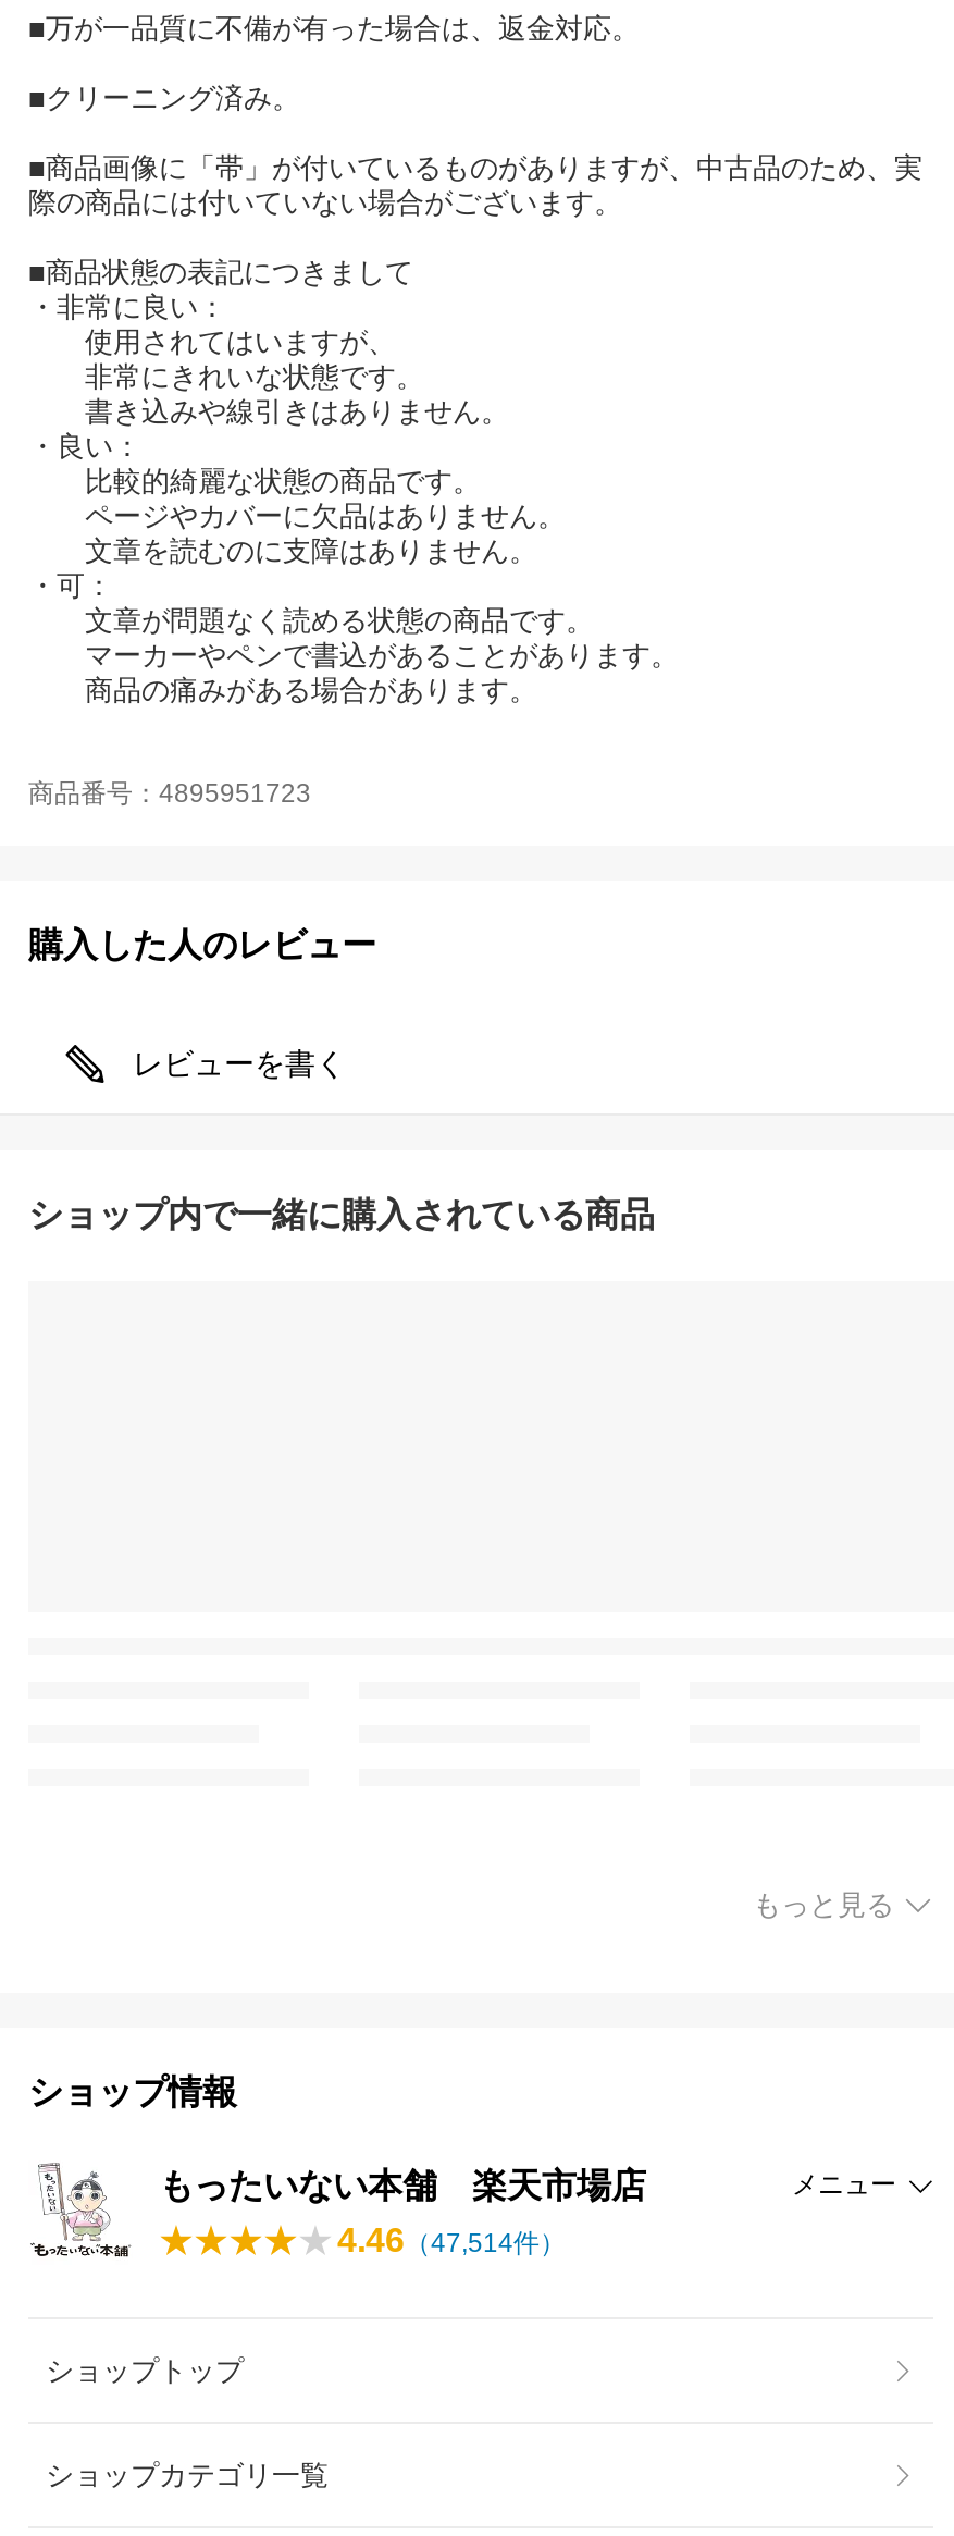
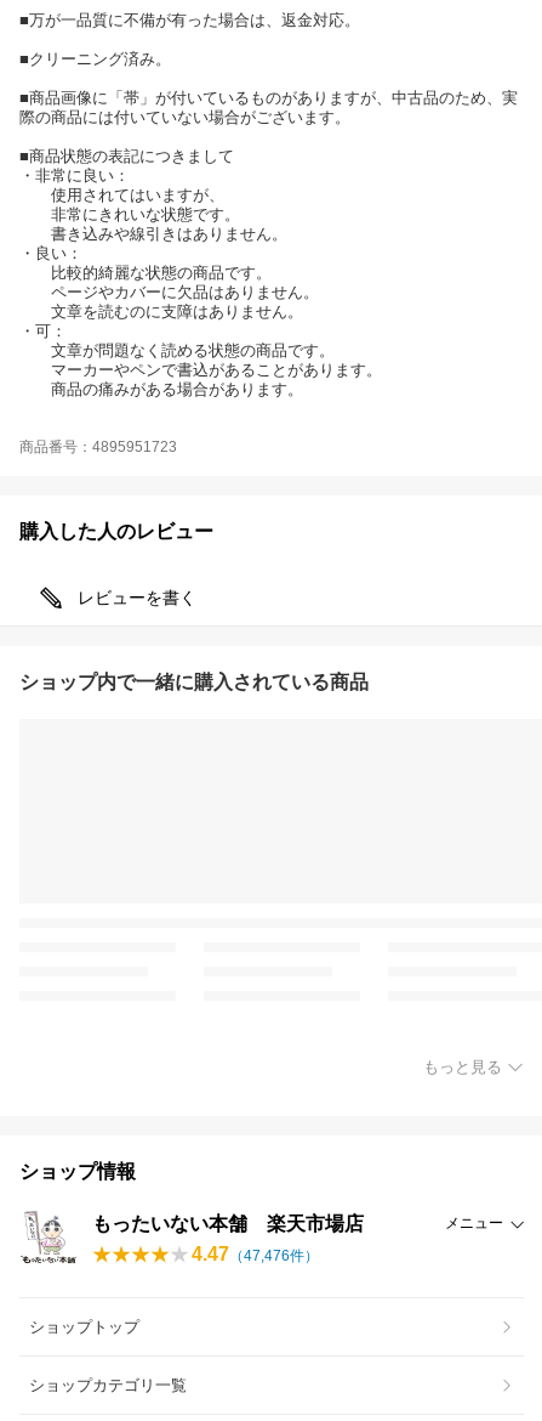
- 4.46（47,514件）
+ 4.47（47,476件）
